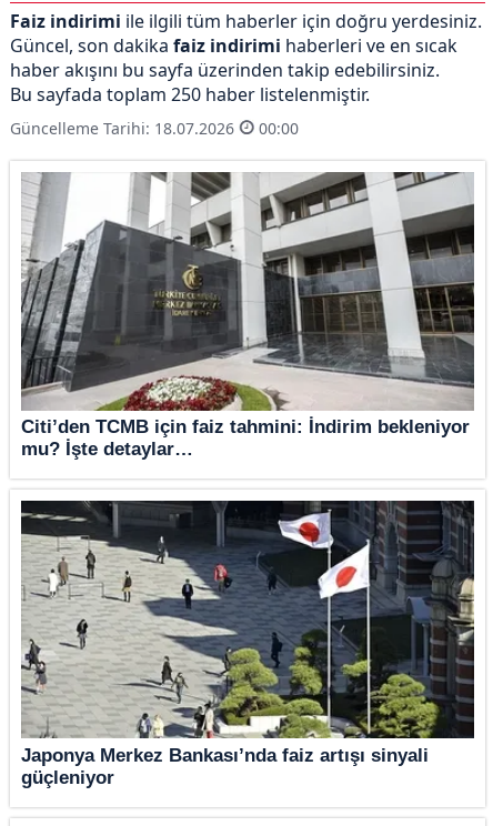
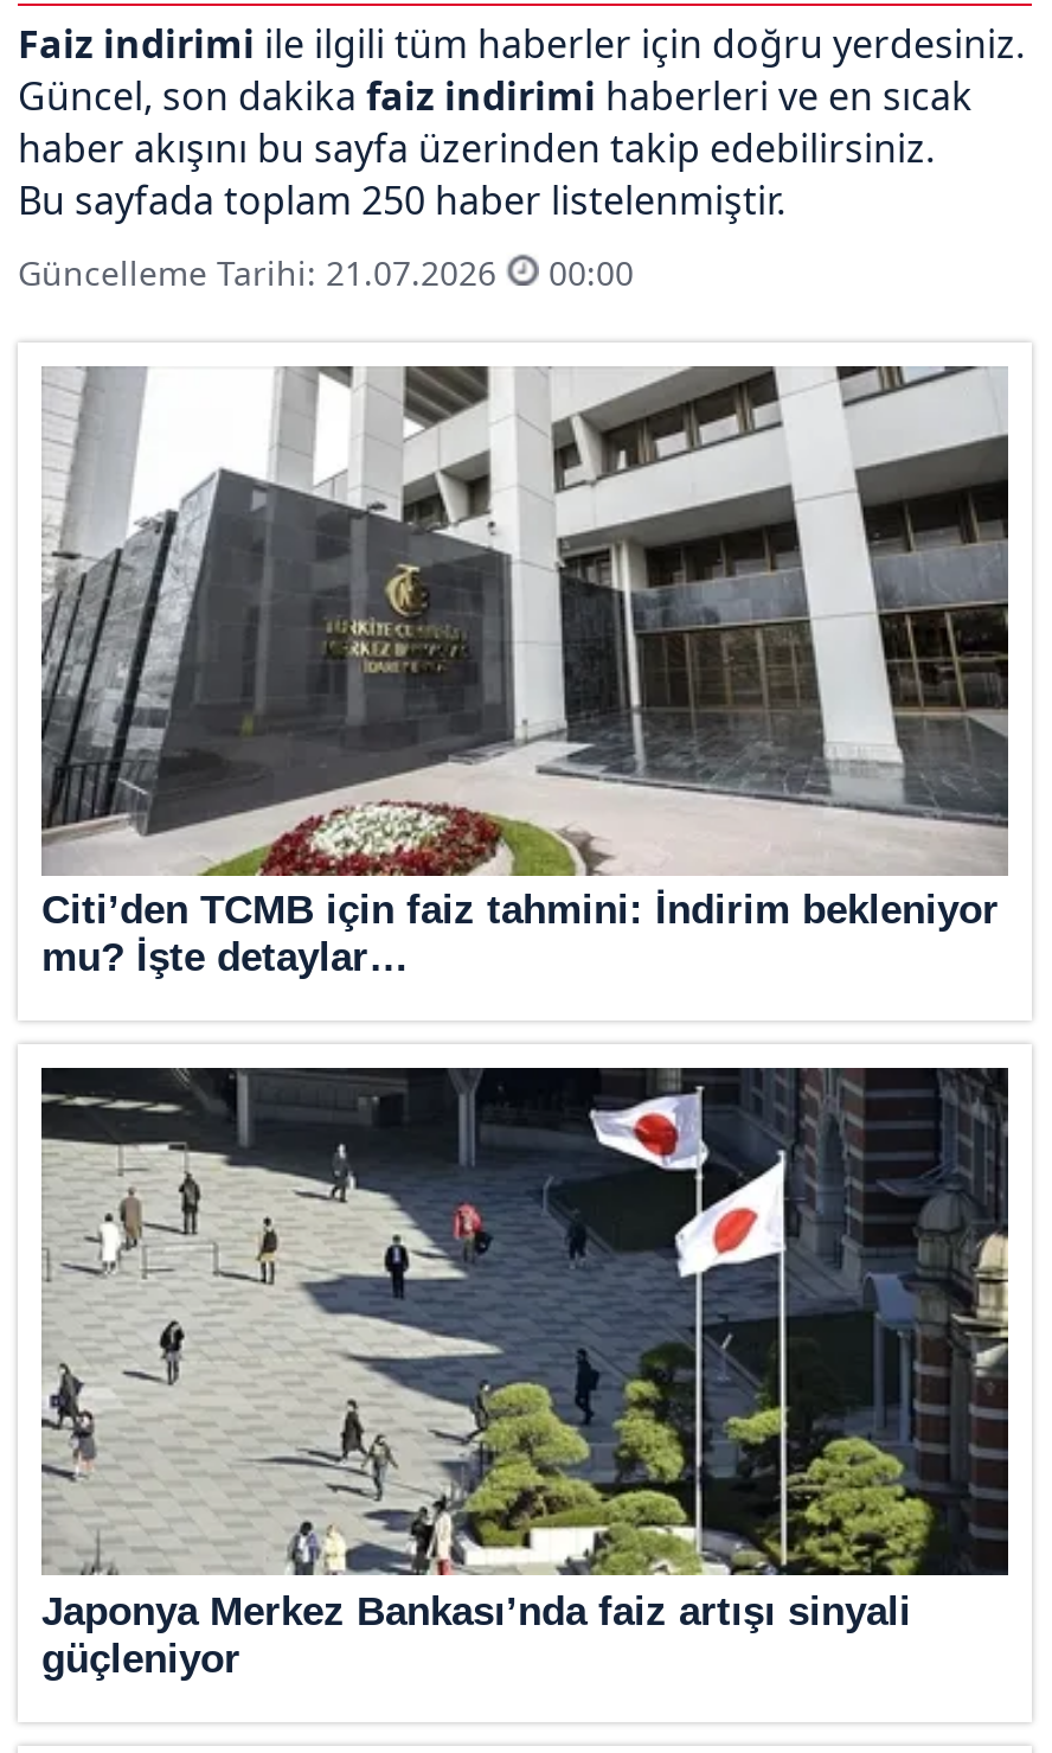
- Güncelleme Tarihi: 18.07.2026
+ Güncelleme Tarihi: 21.07.2026
